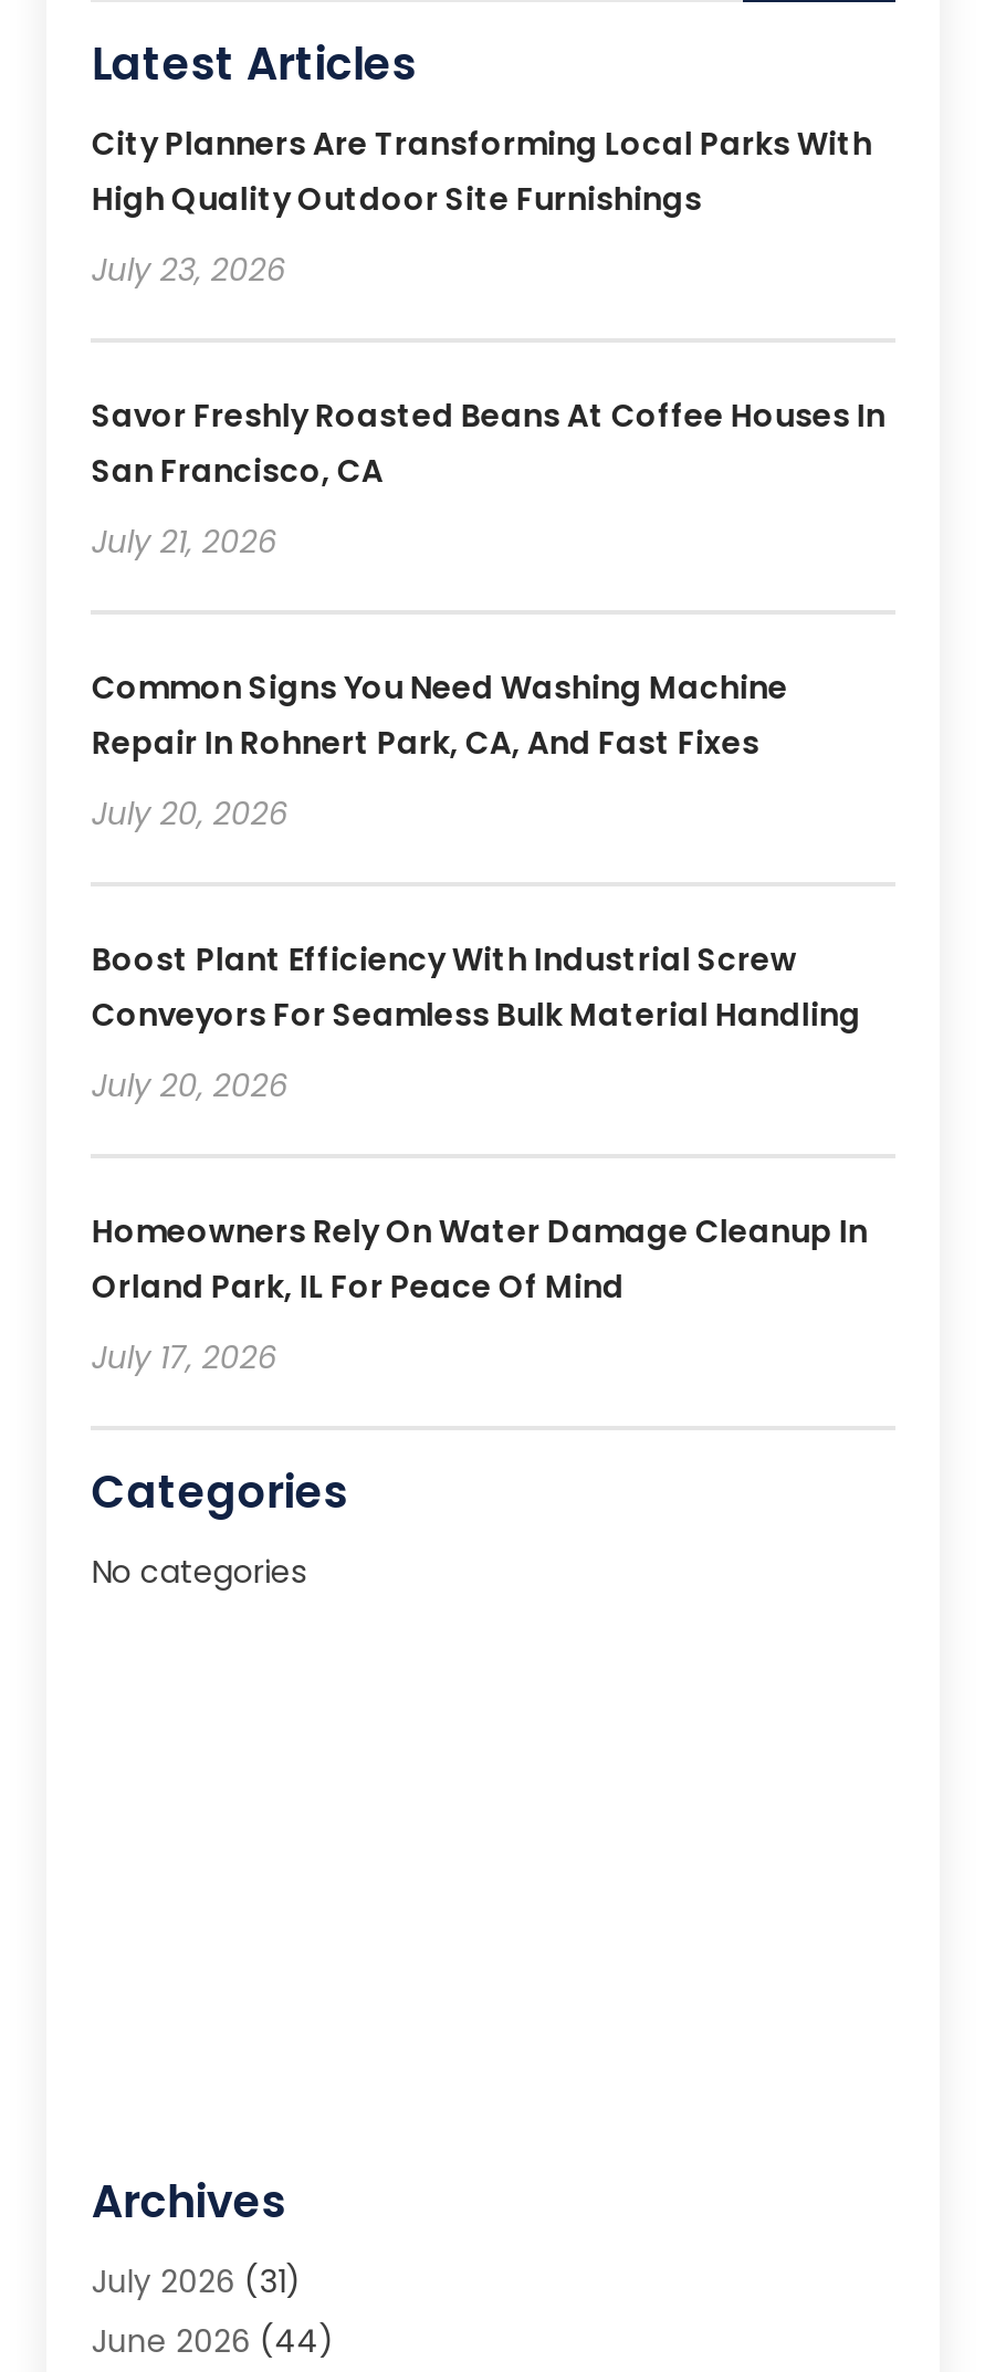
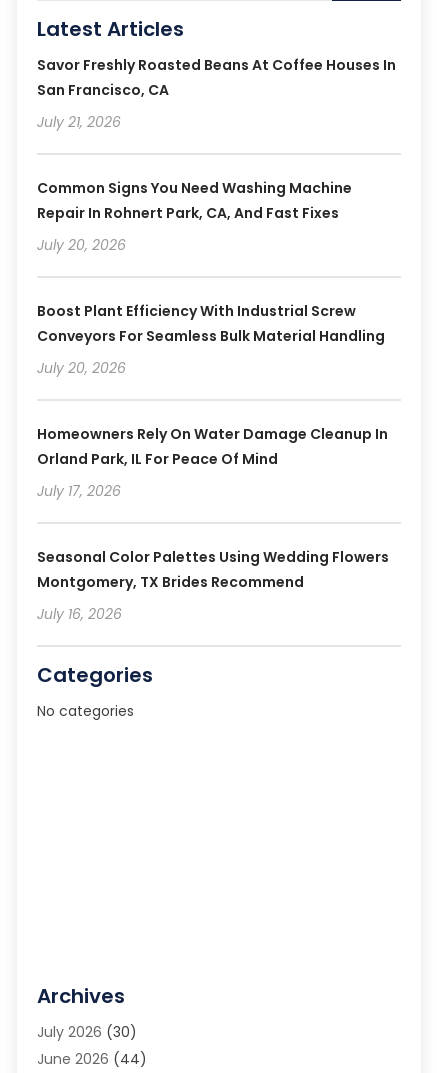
- City Planners Are Transforming Local Parks With
- High Quality Outdoor Site Furnishings
- July 23, 2026

moved up: Savor Freshly Roasted Beans At Coffee Houses In | San Francisco, CA | July 21, 2026 | ... | Orland Park, IL For Peace Of Mind | July 17, 2026

+ Seasonal Color Palettes Using Wedding Flowers
+ Montgomery, TX Brides Recommend
+ July 16, 2026

- July 2026 (31)
+ July 2026 (30)
